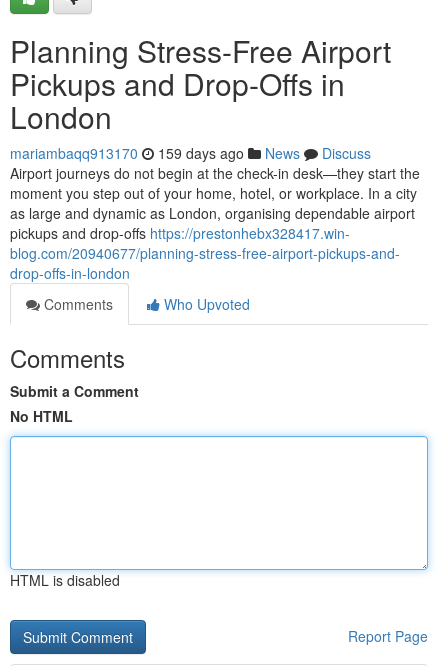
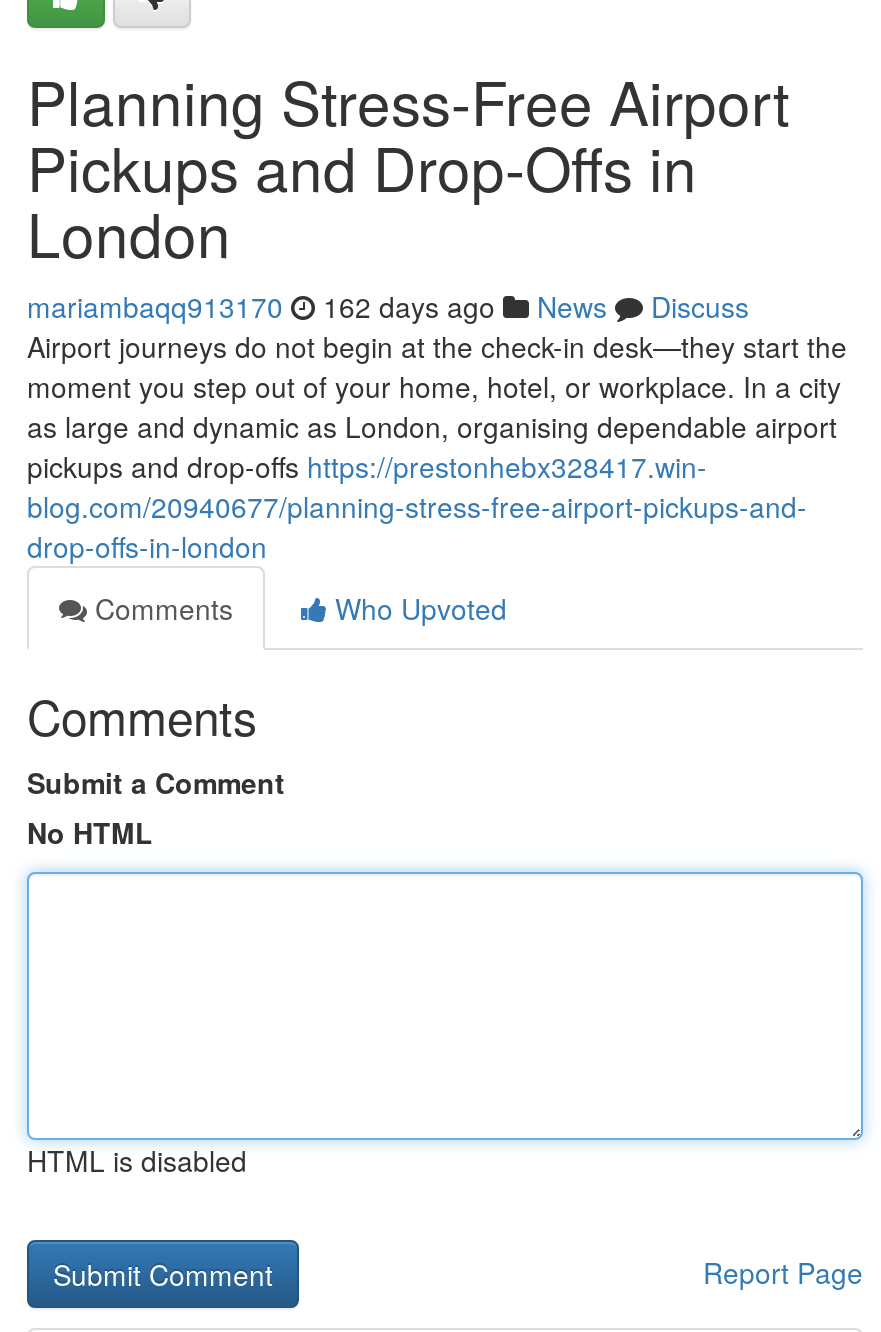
- mariambaqq913170 159 days ago News Discuss
+ mariambaqq913170 162 days ago News Discuss
